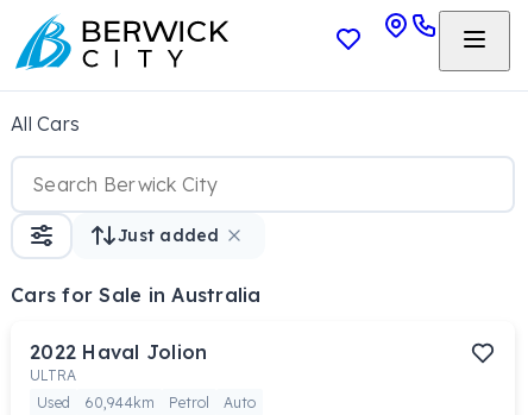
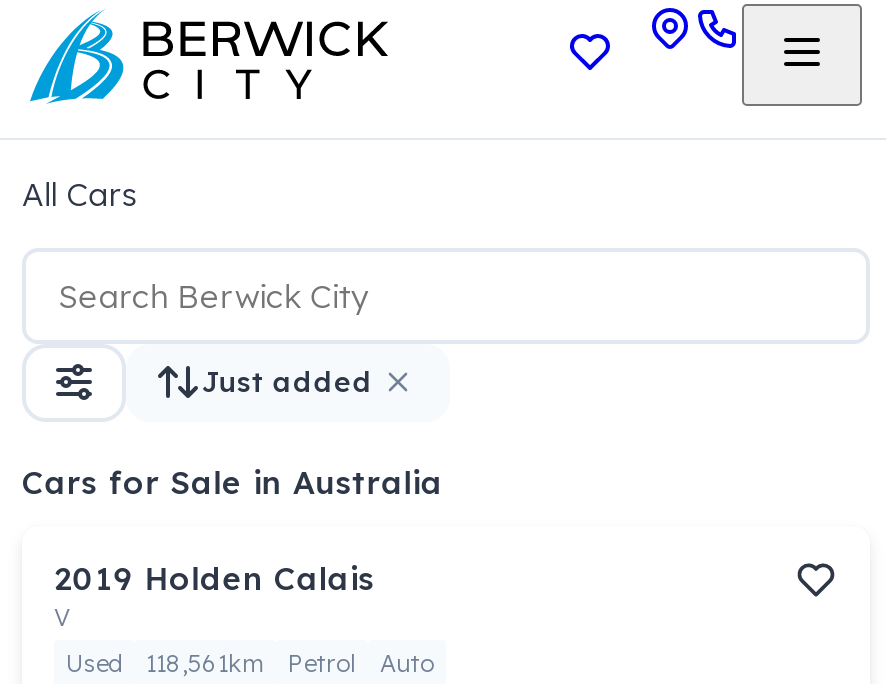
- 2022 Haval Jolion
- ULTRA
+ 2019 Holden Calais
+ V

- Used 60,944km Petrol Auto
+ Used 118,561km Petrol Auto
